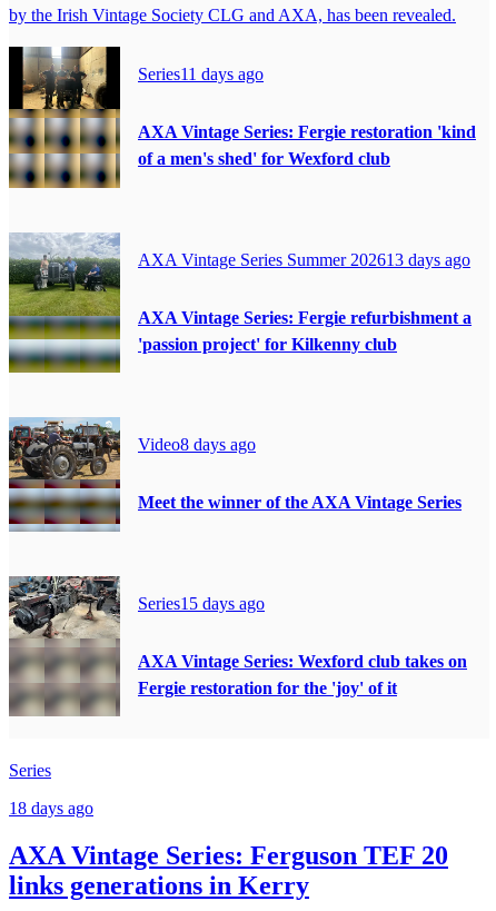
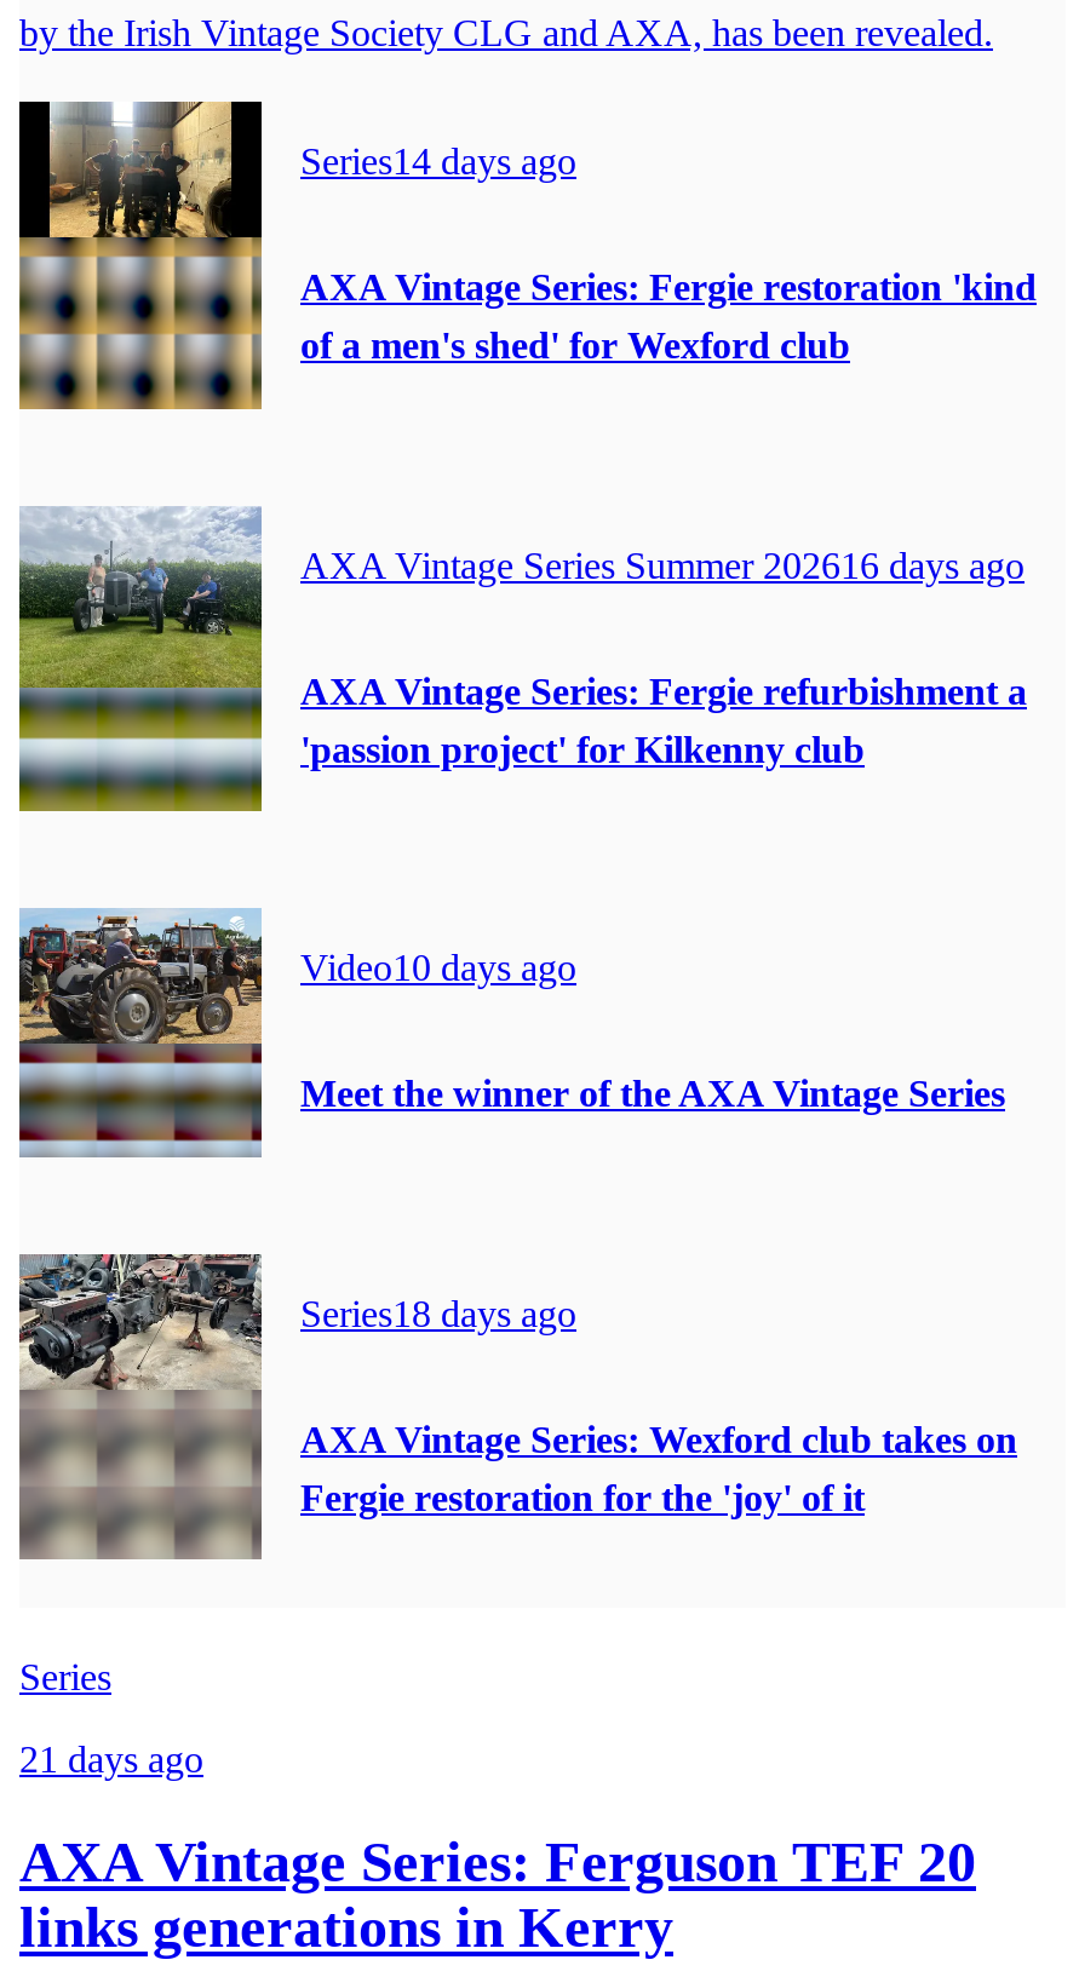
- Series11 days ago
+ Series14 days ago

- AXA Vintage Series Summer 202613 days ago
+ AXA Vintage Series Summer 202616 days ago

- Video8 days ago
+ Video10 days ago

- Series15 days ago
+ Series18 days ago

- 18 days ago
+ 21 days ago
